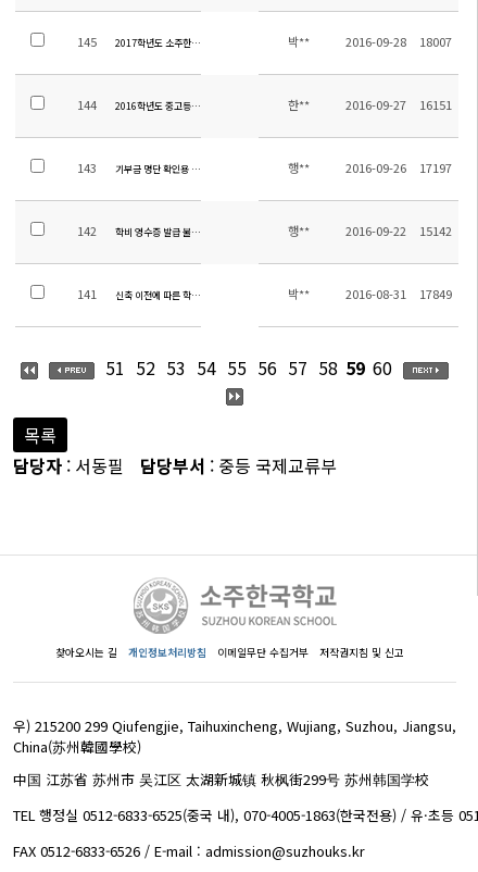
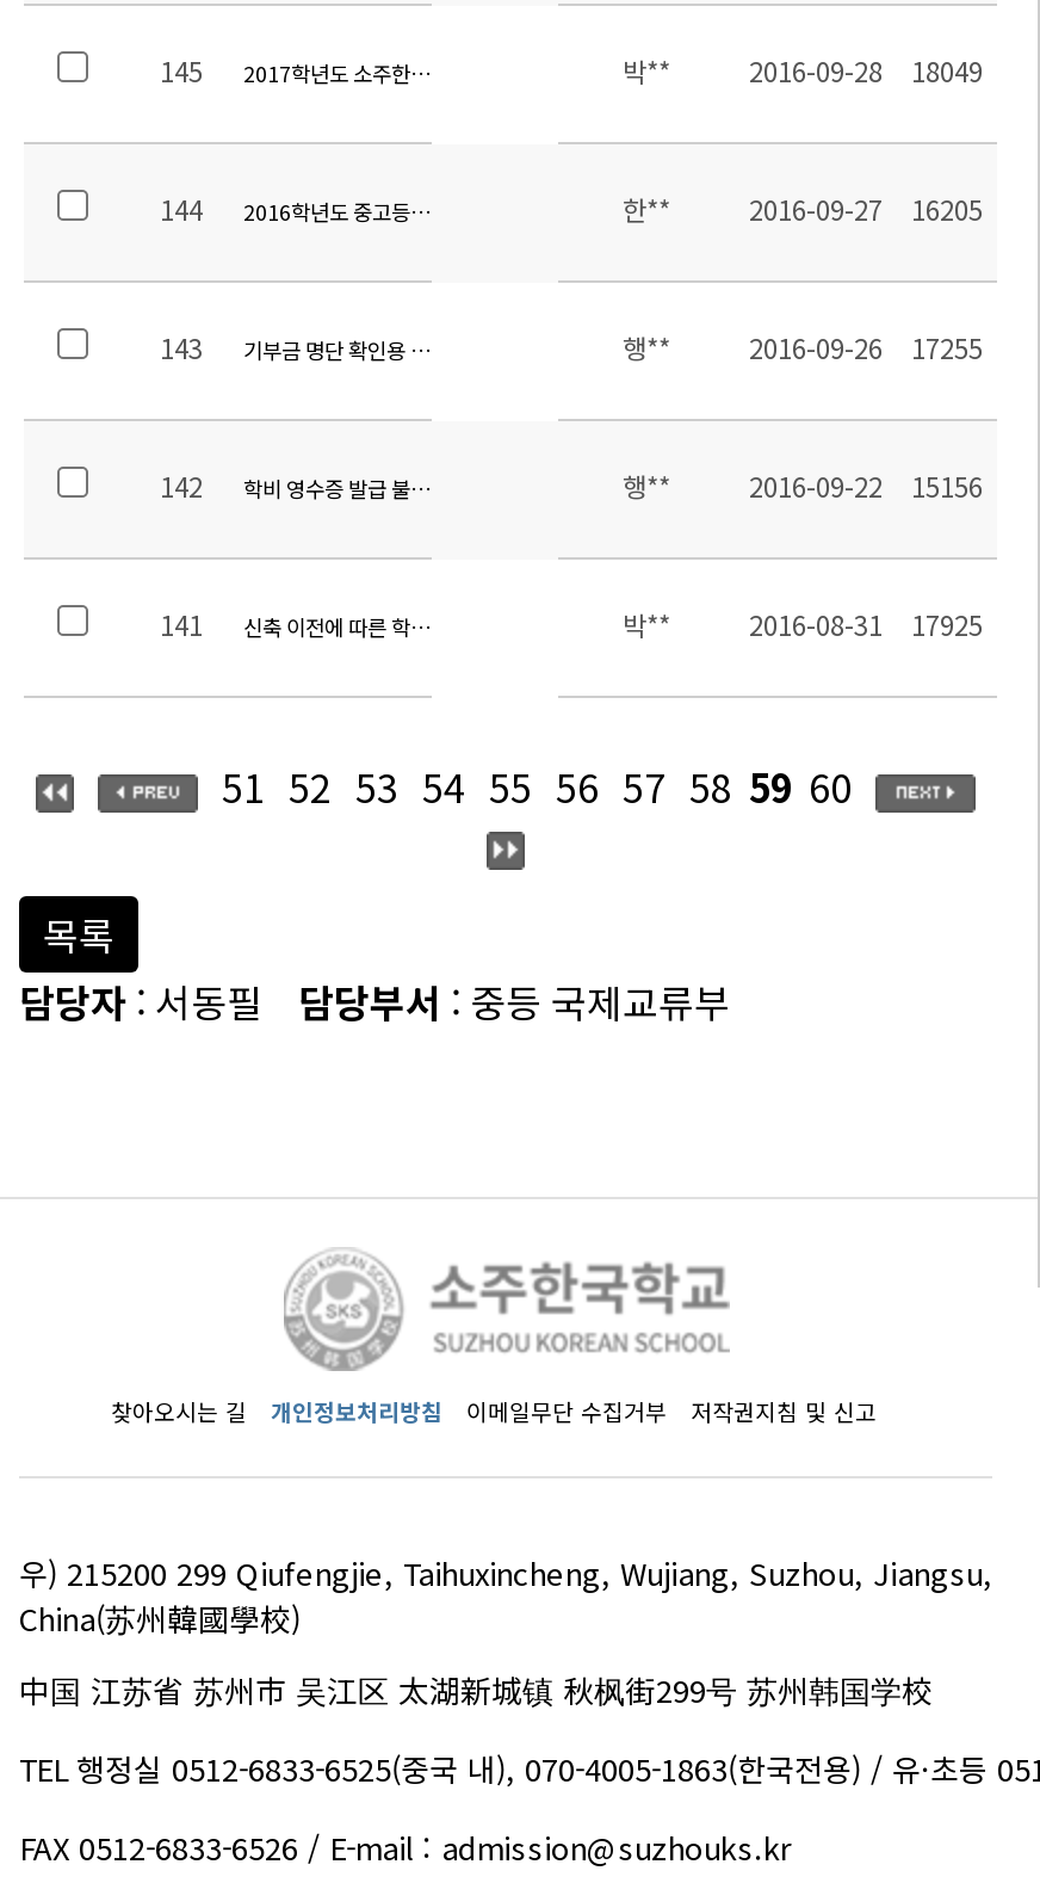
- 18007
+ 18049

- 2016-09-27 16151
+ 2016-09-27 16205

- 2016-09-26 17197
+ 2016-09-26 17255

- 2016-09-22 15142
+ 2016-09-22 15156

- 2016-08-31 17849
+ 2016-08-31 17925
